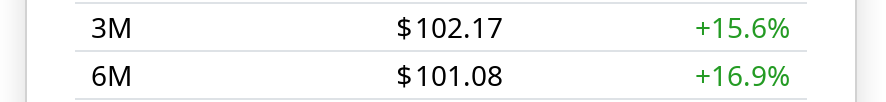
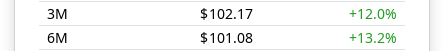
- +15.6%
+ +12.0%

- +16.9%
+ +13.2%
